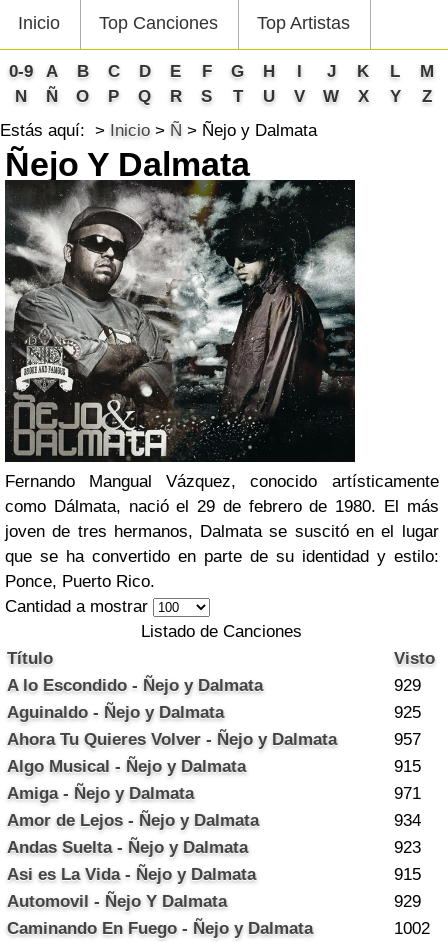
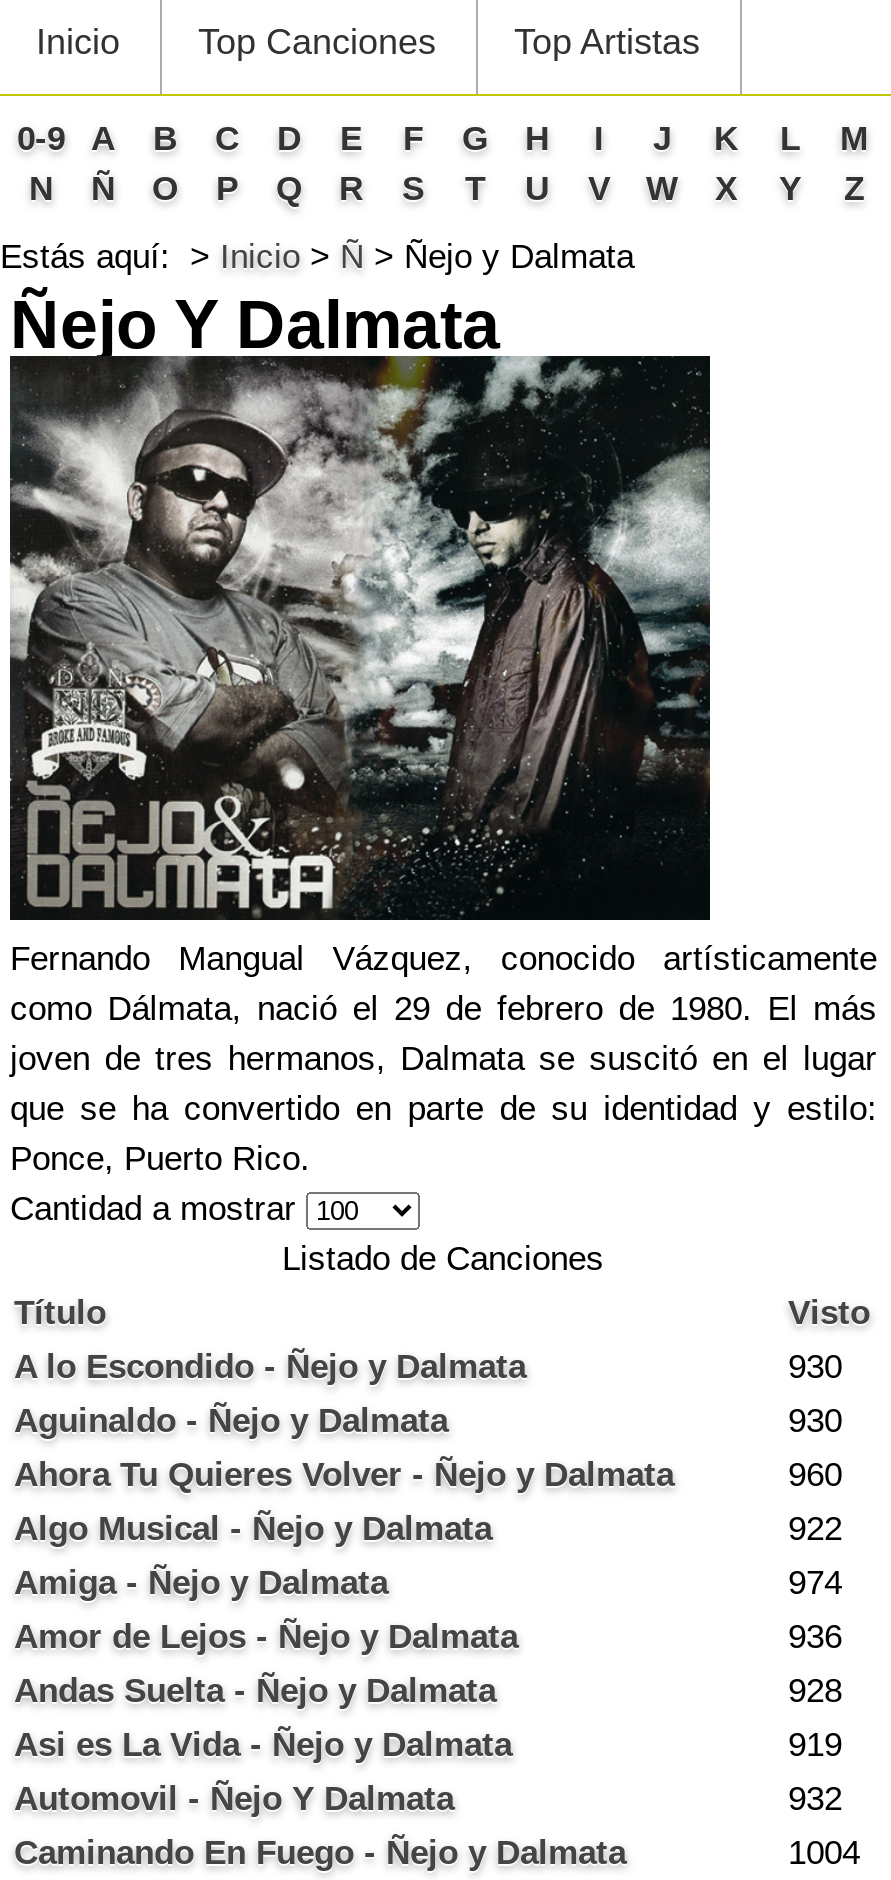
- 929
+ 930

- 925
+ 930

- 957
+ 960

- 915
+ 922

- 971
+ 974

- 934
+ 936

- 923
+ 928

- 915
+ 919

- 929
+ 932

- 1002
+ 1004
